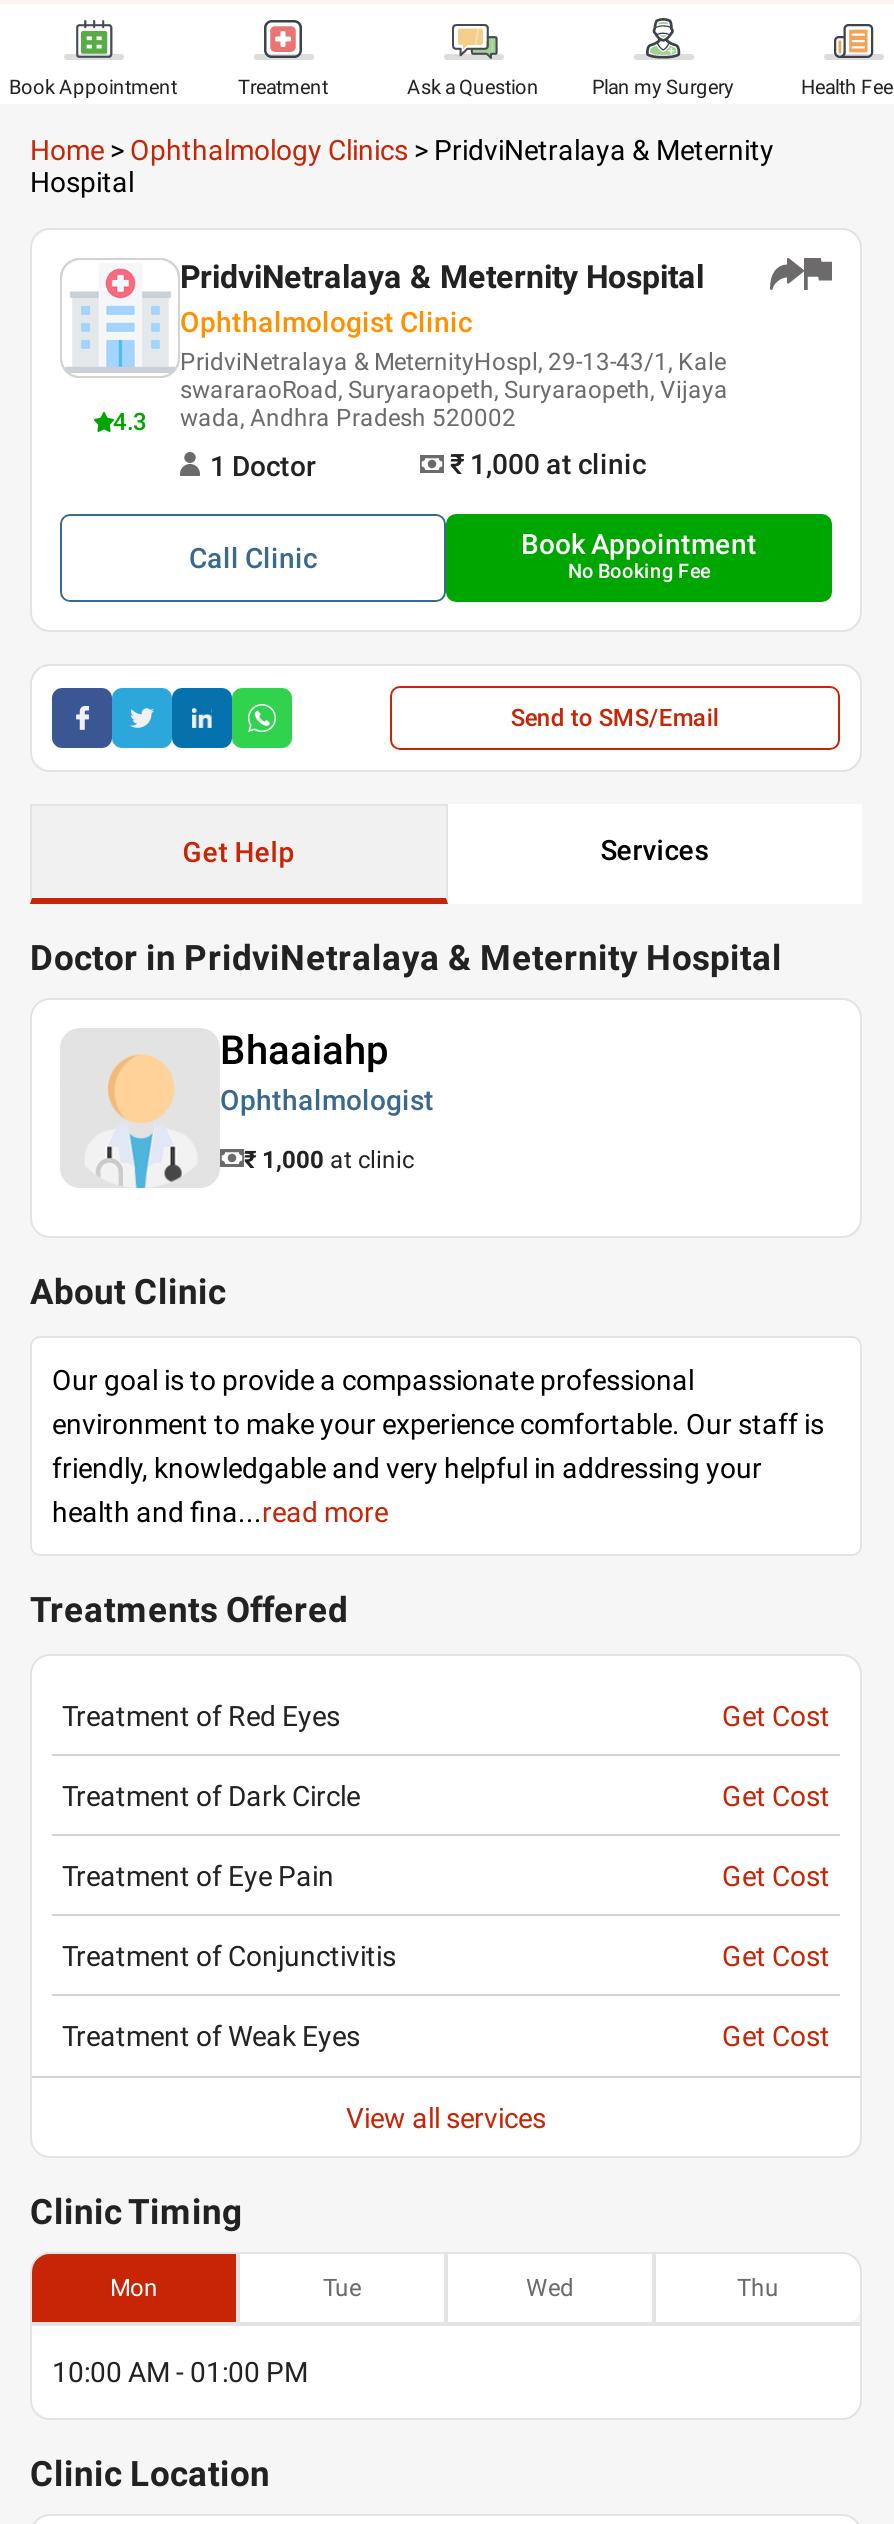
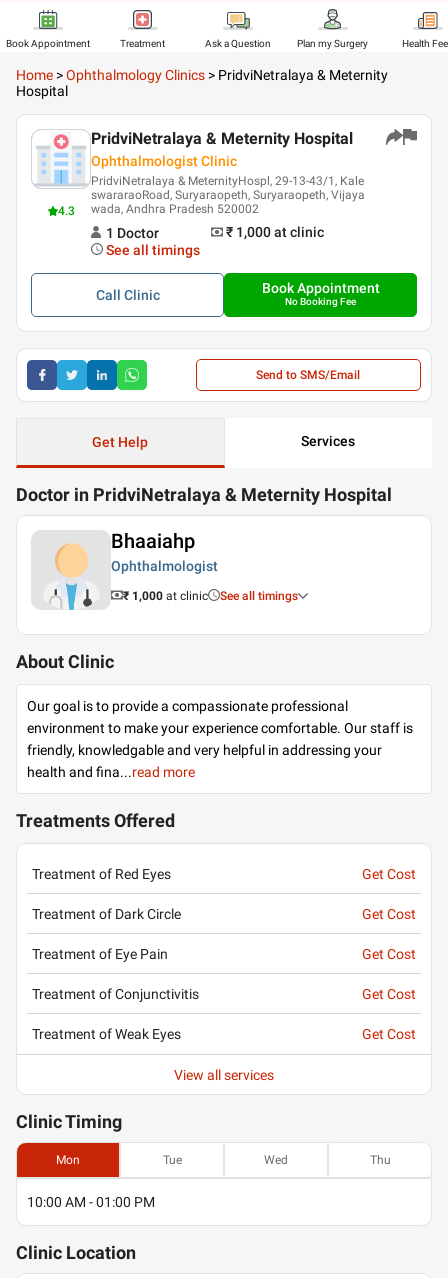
+ See all timings

+ See all timings
